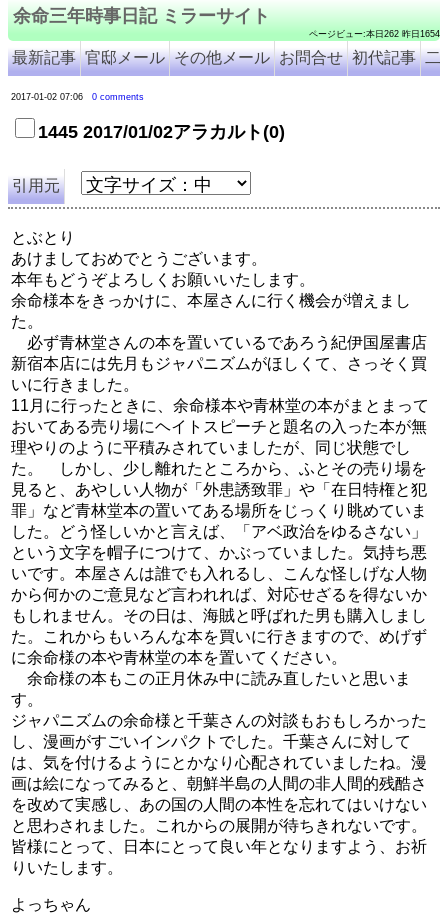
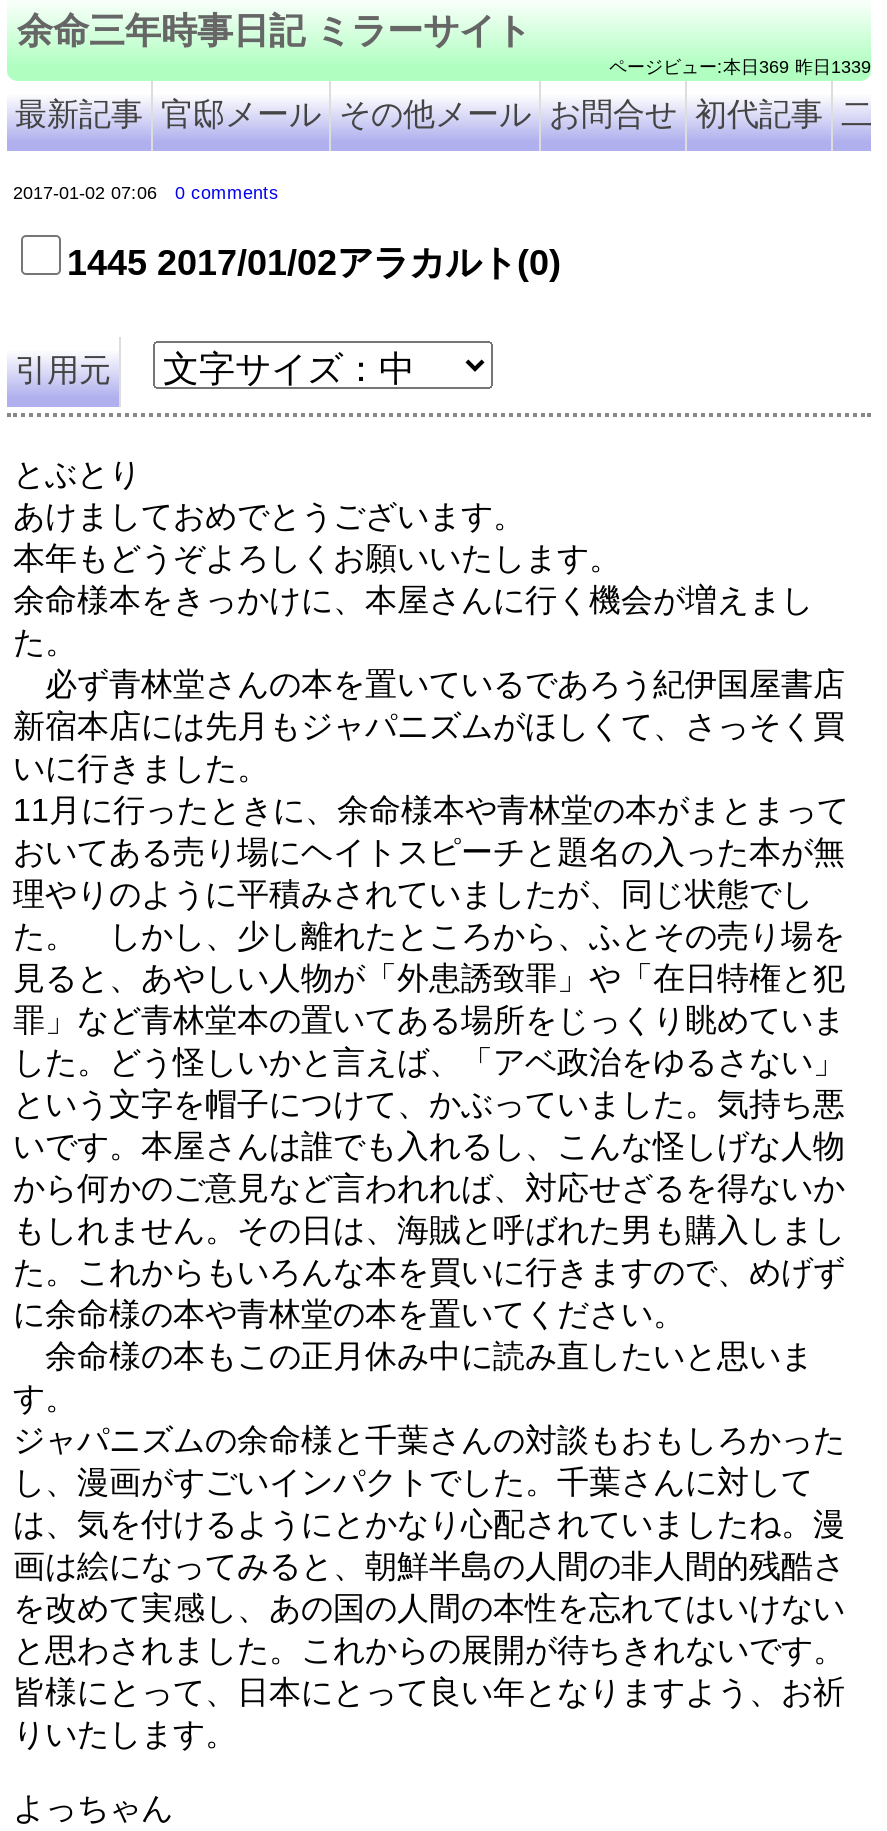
- ページビュー:本日262 昨日1654
+ ページビュー:本日369 昨日1339
